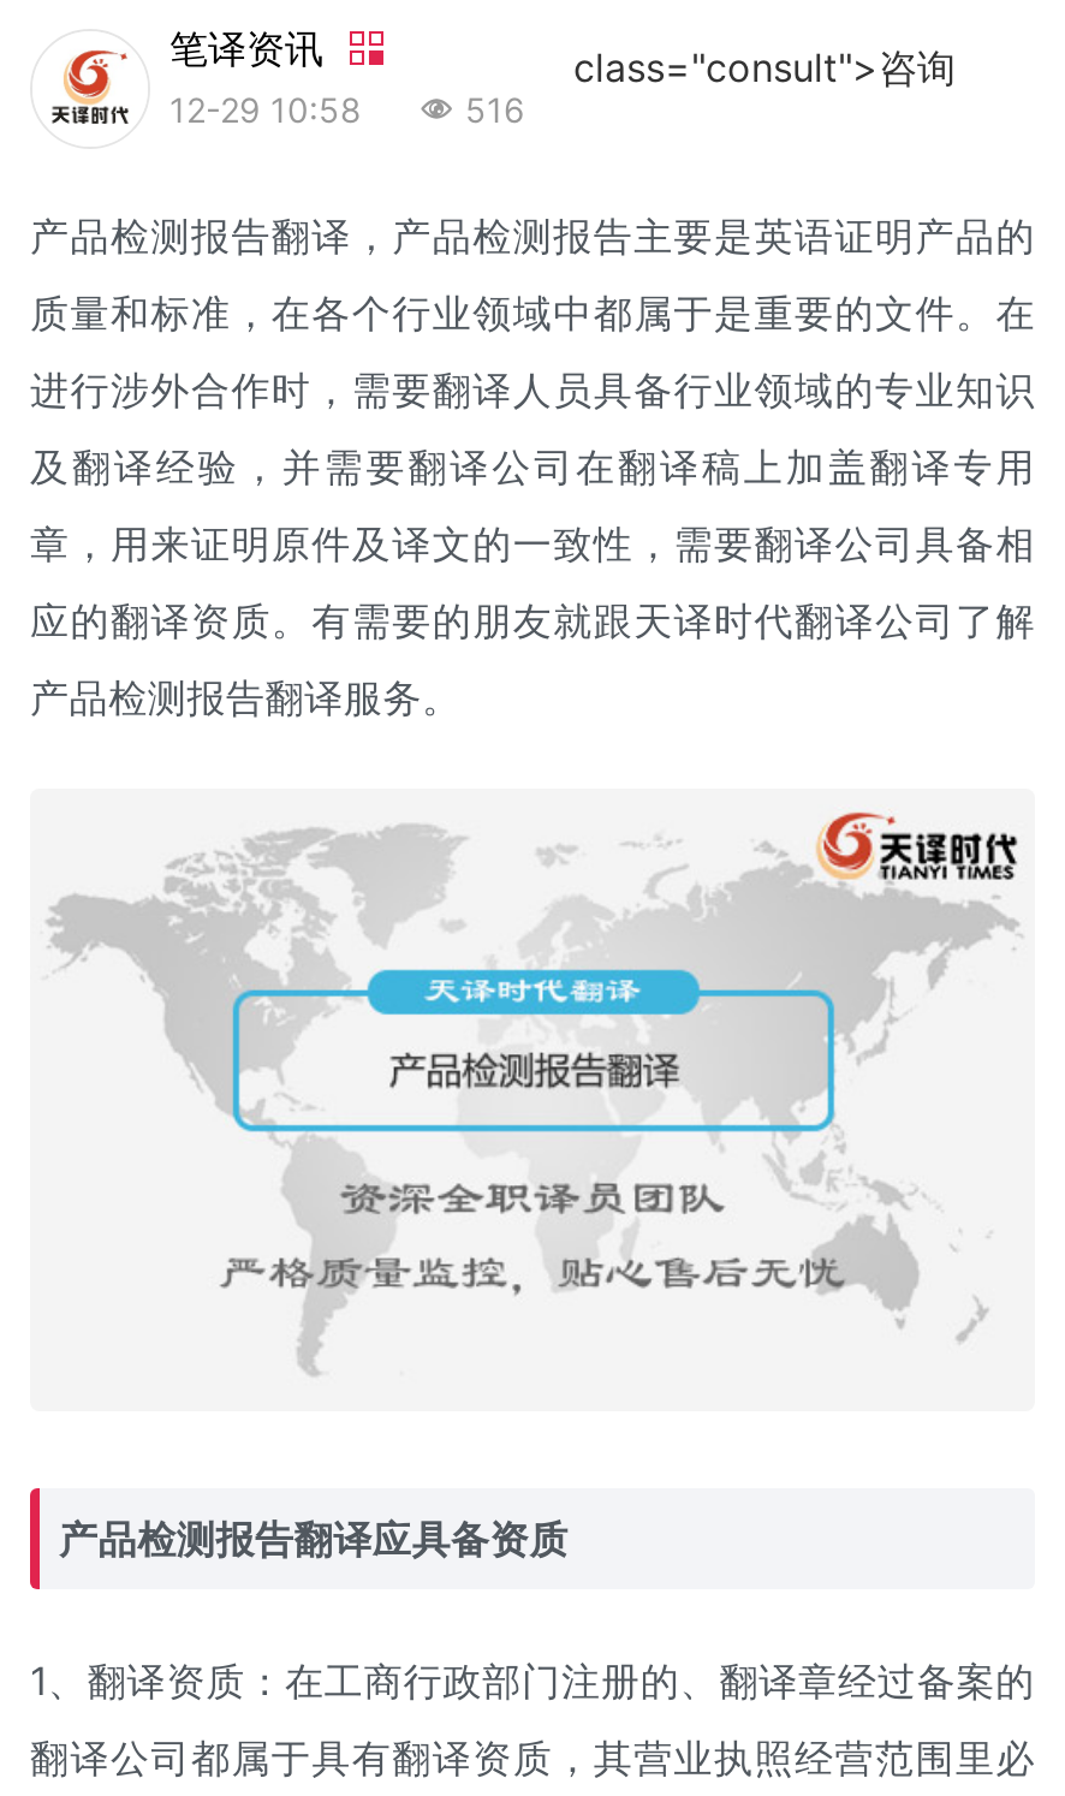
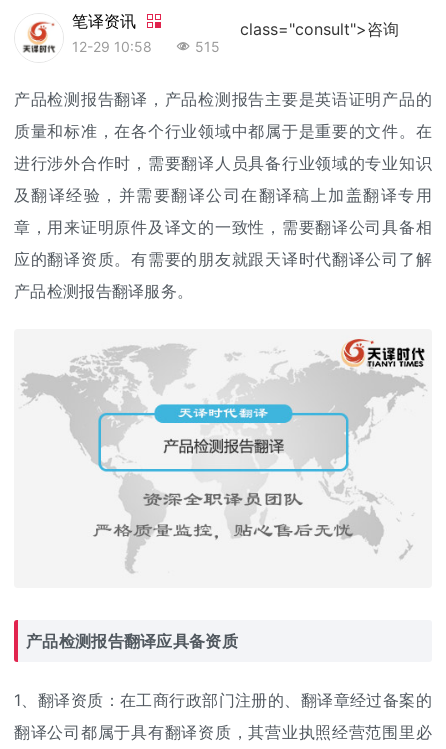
- 516
+ 515
